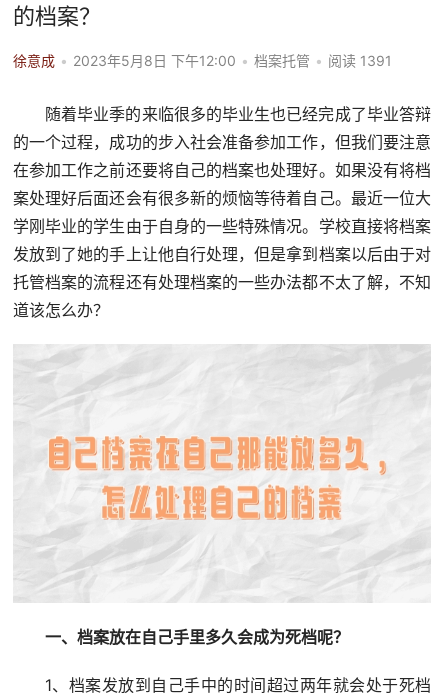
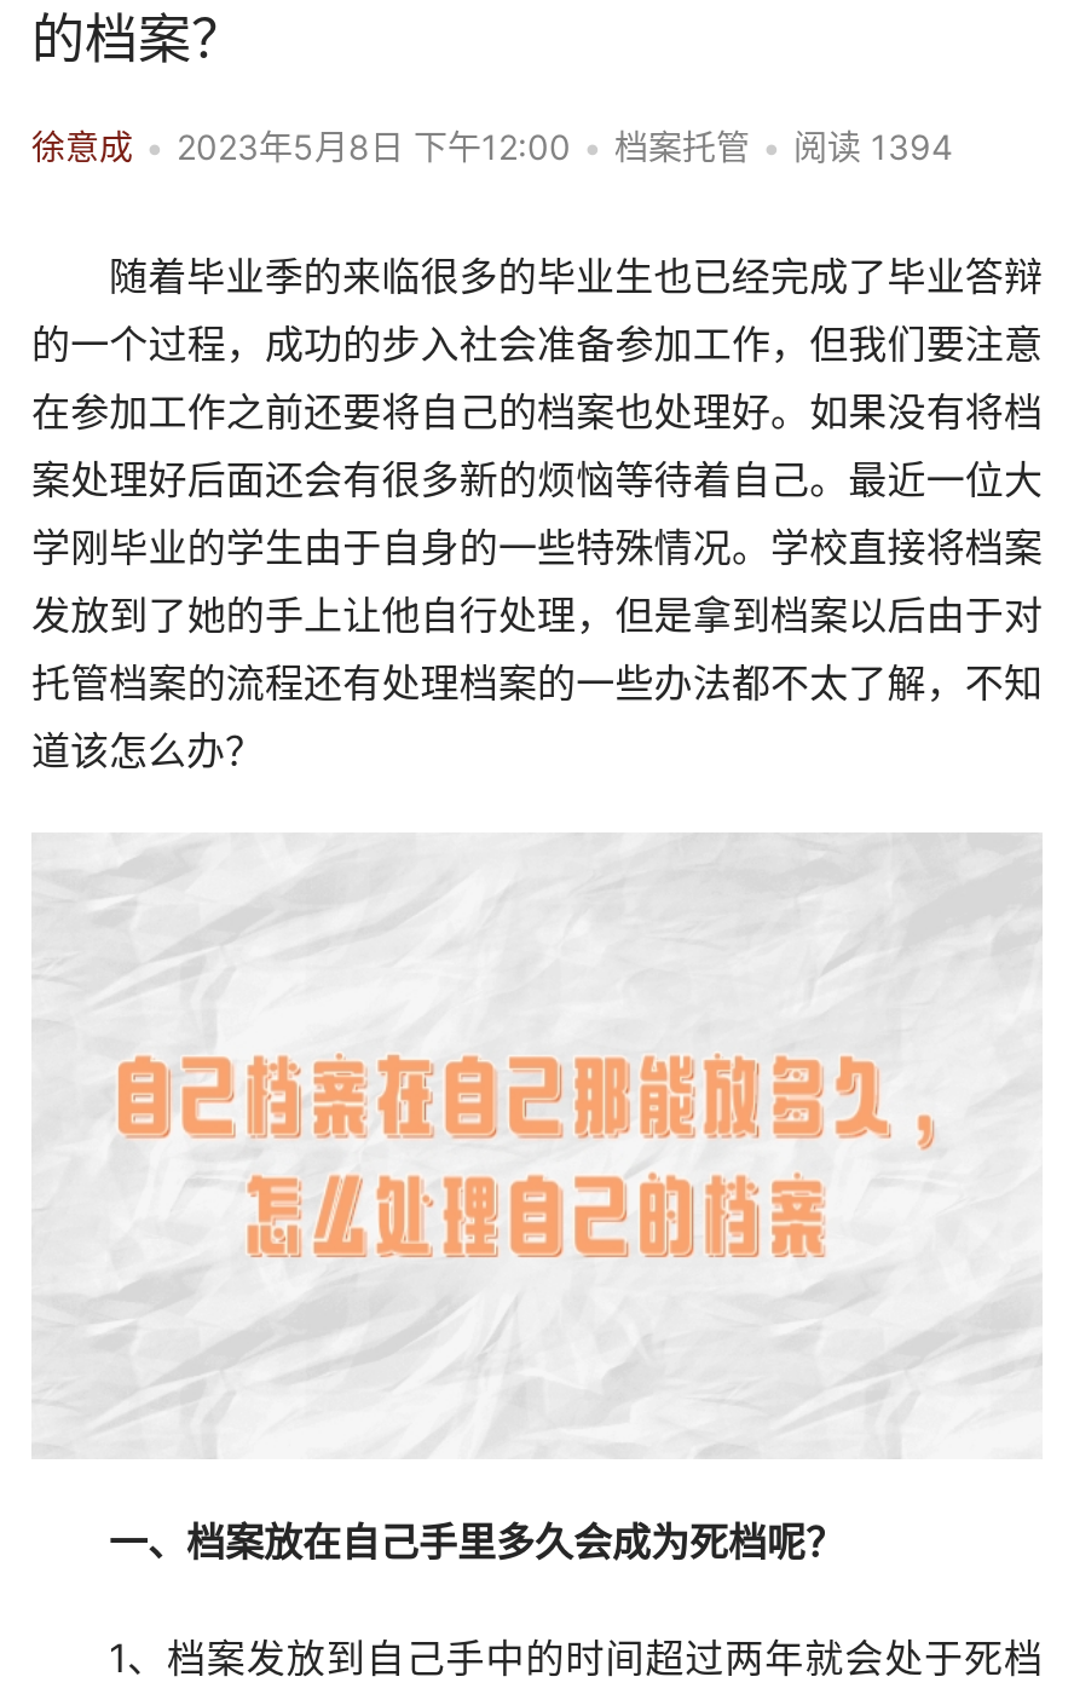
- 徐意成 • 2023年5月8日 下午12:00 • 档案托管 • 阅读 1391
+ 徐意成 • 2023年5月8日 下午12:00 • 档案托管 • 阅读 1394
